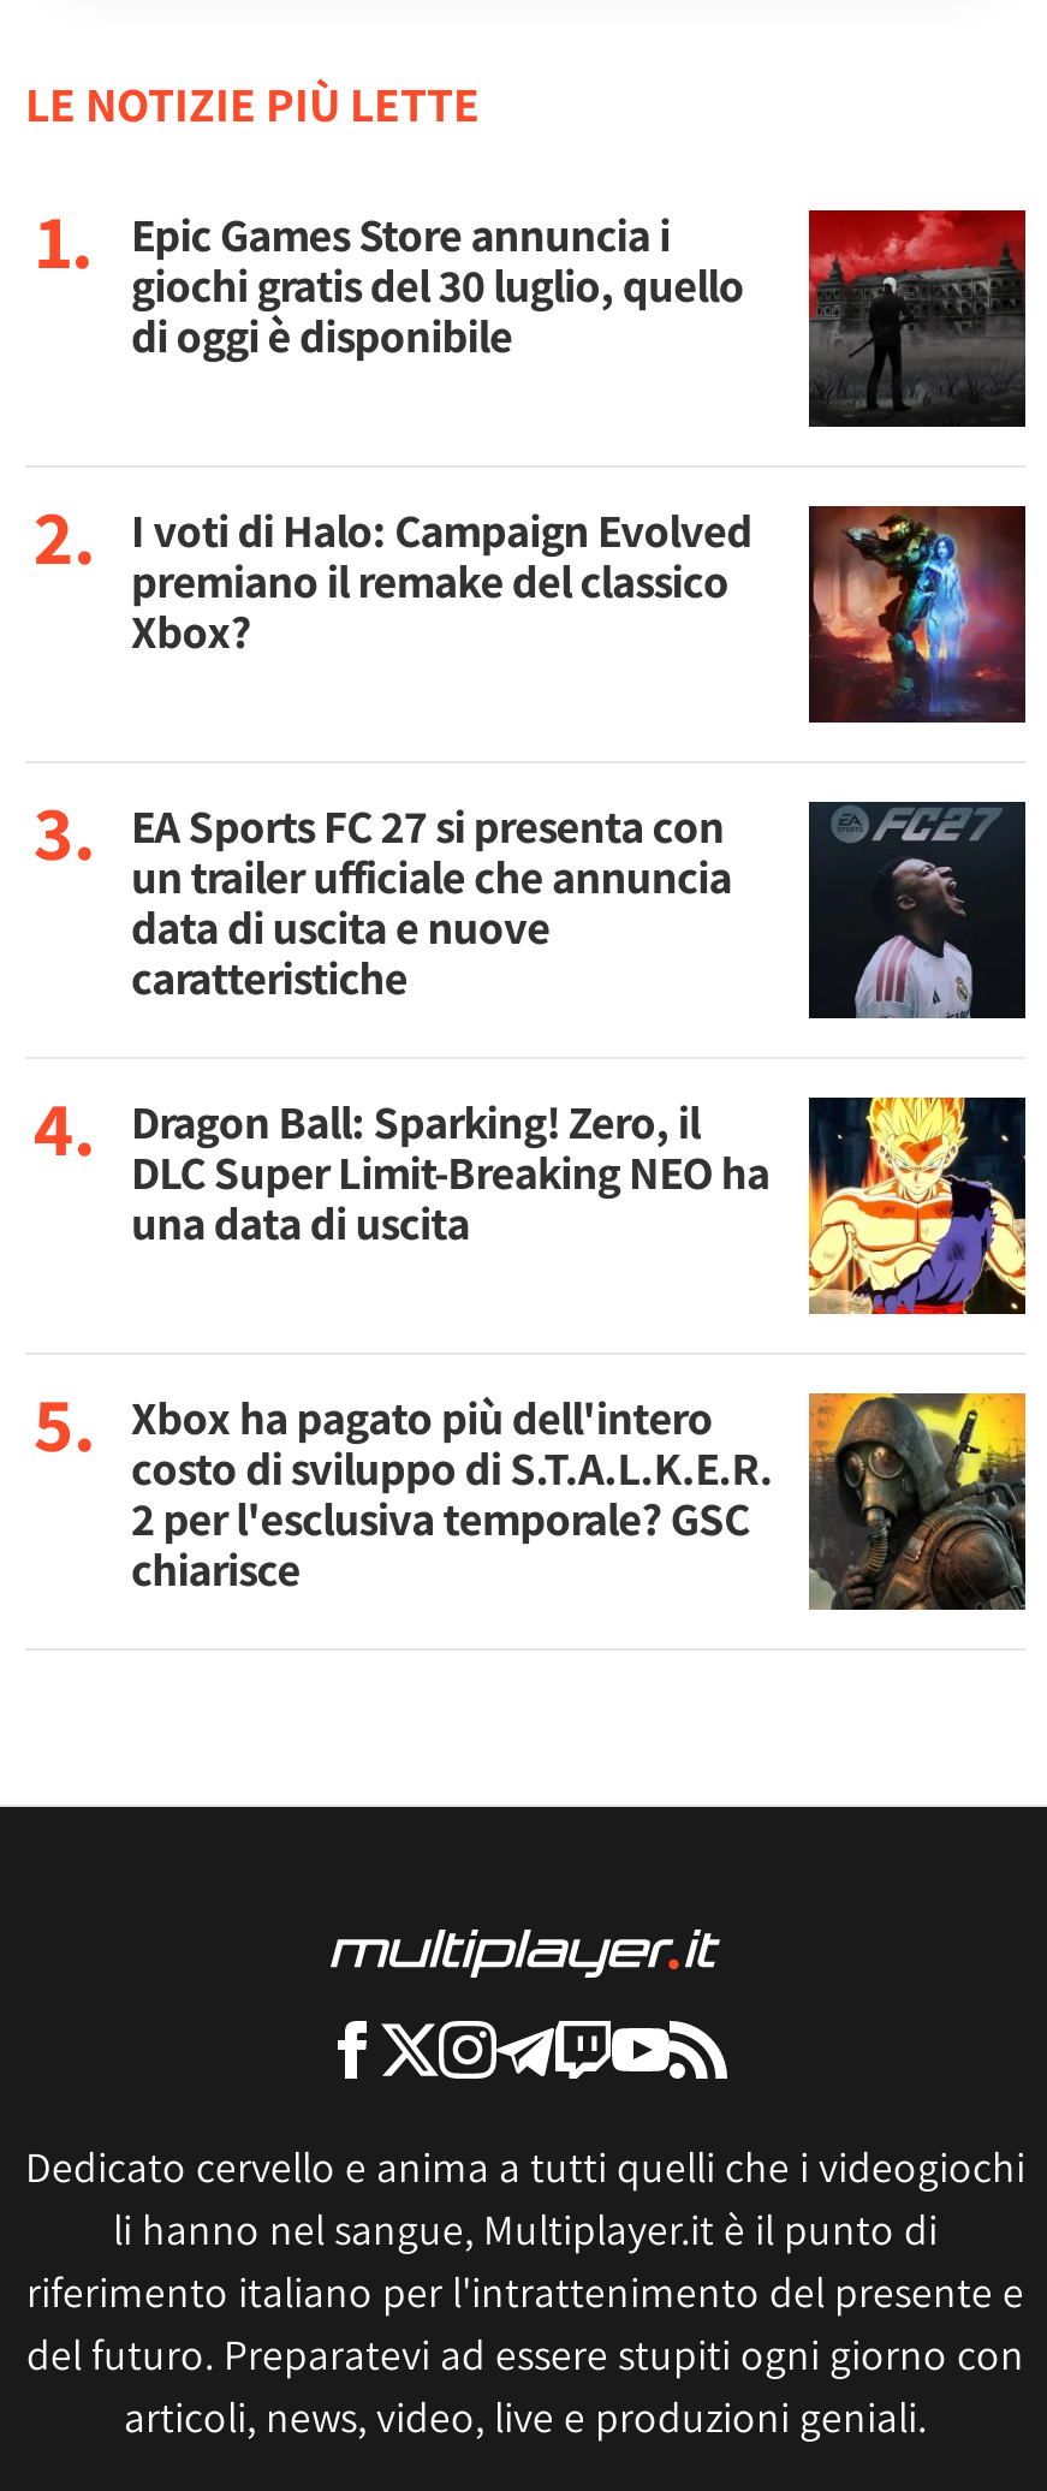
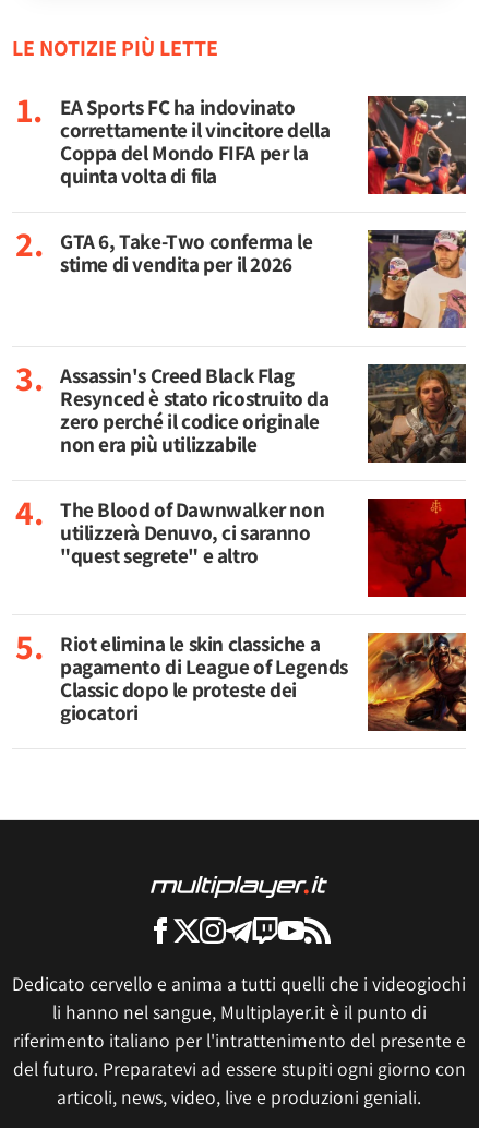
- [image]
- Epic Games Store annuncia i
- giochi gratis del 30 luglio, quello
- di oggi è disponibile
+ [image]
+ EA Sports FC ha indovinato
+ correttamente il vincitore della
+ Coppa del Mondo FIFA per la
+ quinta volta di fila

- I voti di Halo: Campaign Evolved
- premiano il remake del classico
- Xbox?
+ GTA 6, Take-Two conferma le
+ stime di vendita per il 2026

- [image]
+ [image]

- [image]
- EA Sports FC 27 si presenta con
- un trailer ufficiale che annuncia
- data di uscita e nuove
- caratteristiche
+ [image]
+ Assassin's Creed Black Flag
+ Resynced è stato ricostruito da
+ zero perché il codice originale
+ non era più utilizzabile

- [image]
- Dragon Ball: Sparking! Zero, il
- DLC Super Limit-Breaking NEO ha
- una data di uscita
+ [image]
+ The Blood of Dawnwalker non
+ utilizzerà Denuvo, ci saranno
+ "quest segrete" e altro

- [image]
- Xbox ha pagato più dell'intero
- costo di sviluppo di S.T.A.L.K.E.R.
- 2 per l'esclusiva temporale? GSC
- chiarisce
+ [image]
+ Riot elimina le skin classiche a
+ pagamento di League of Legends
+ Classic dopo le proteste dei
+ giocatori
